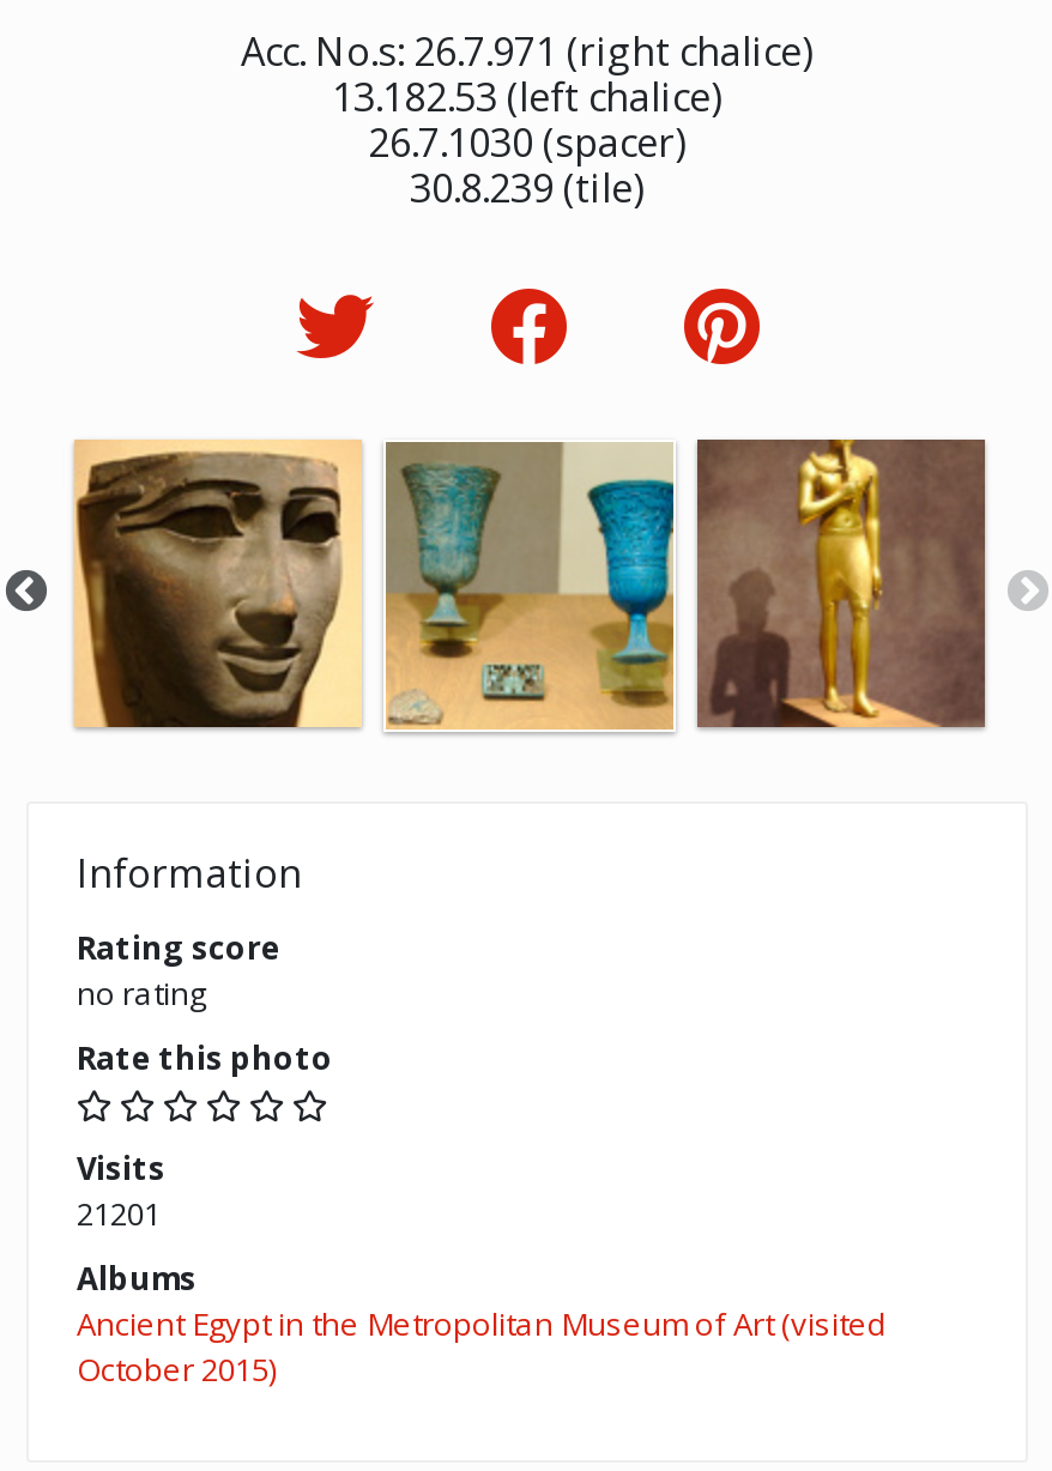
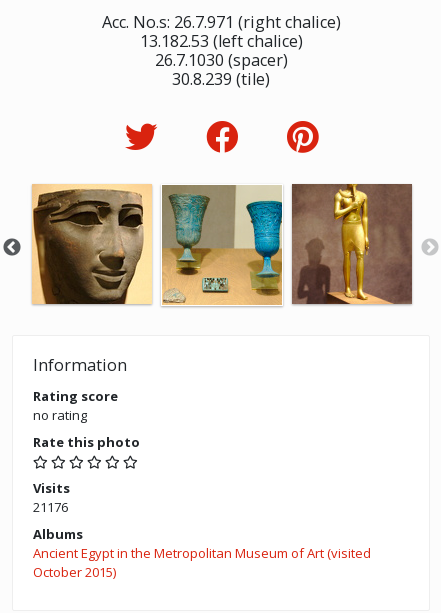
- 21201
+ 21176
